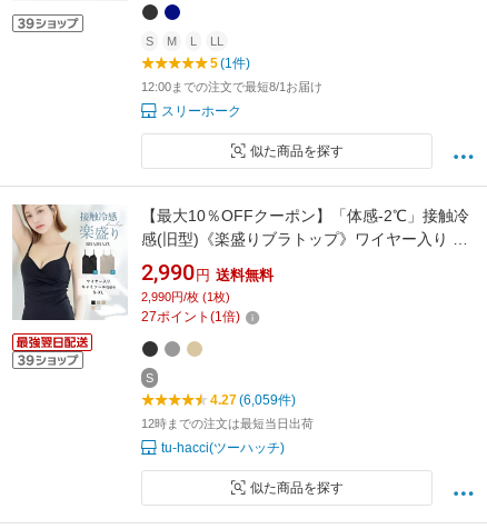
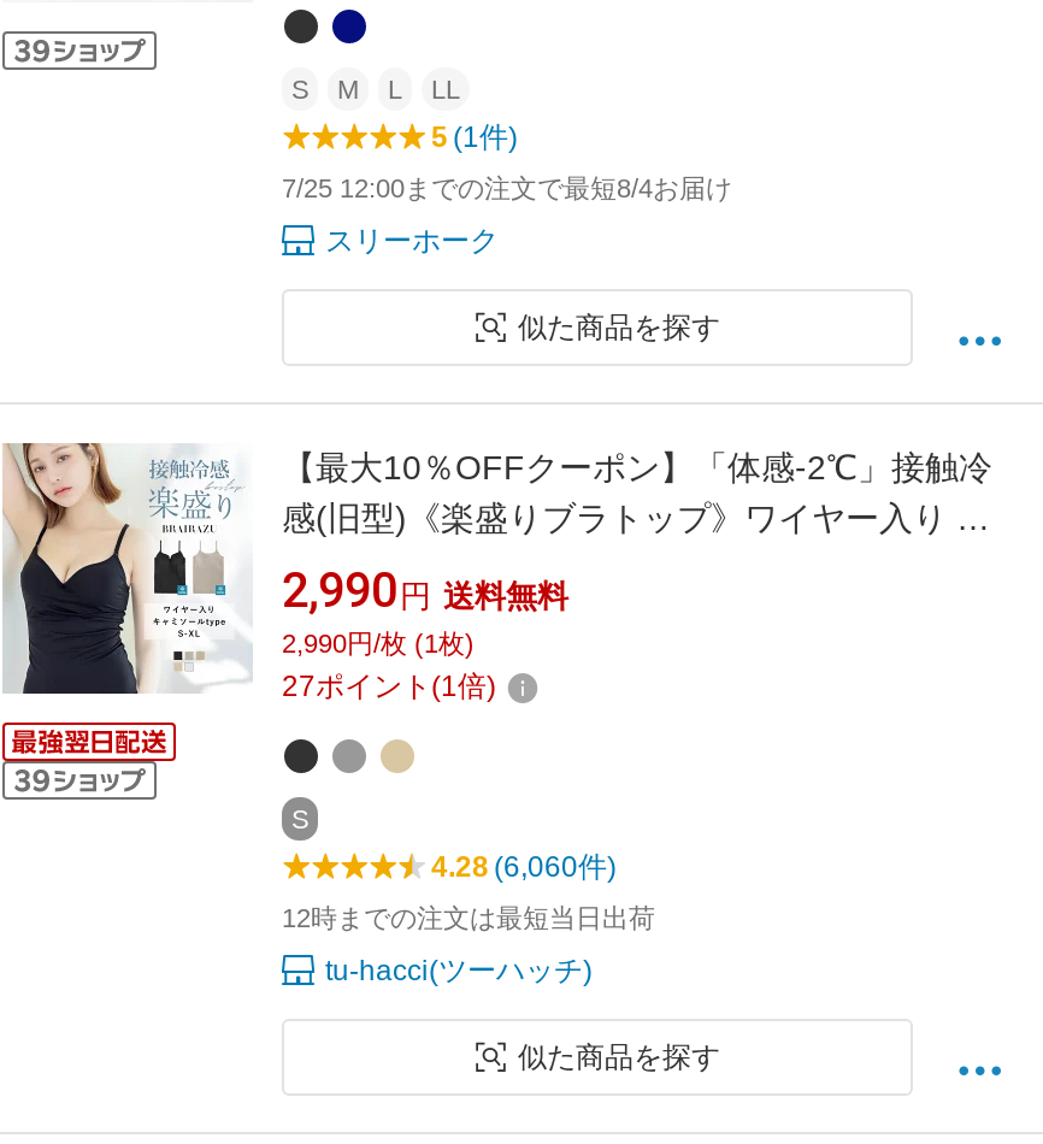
- 12:00までの注文で最短8/1お届け
+ 7/25 12:00までの注文で最短8/4お届け

- 4.27 (6,059件)
+ 4.28 (6,060件)
